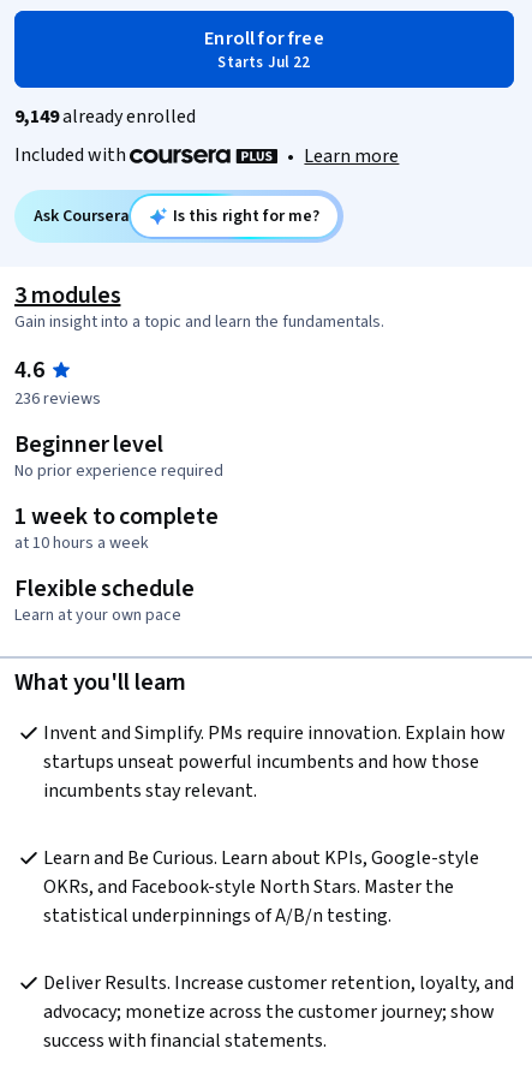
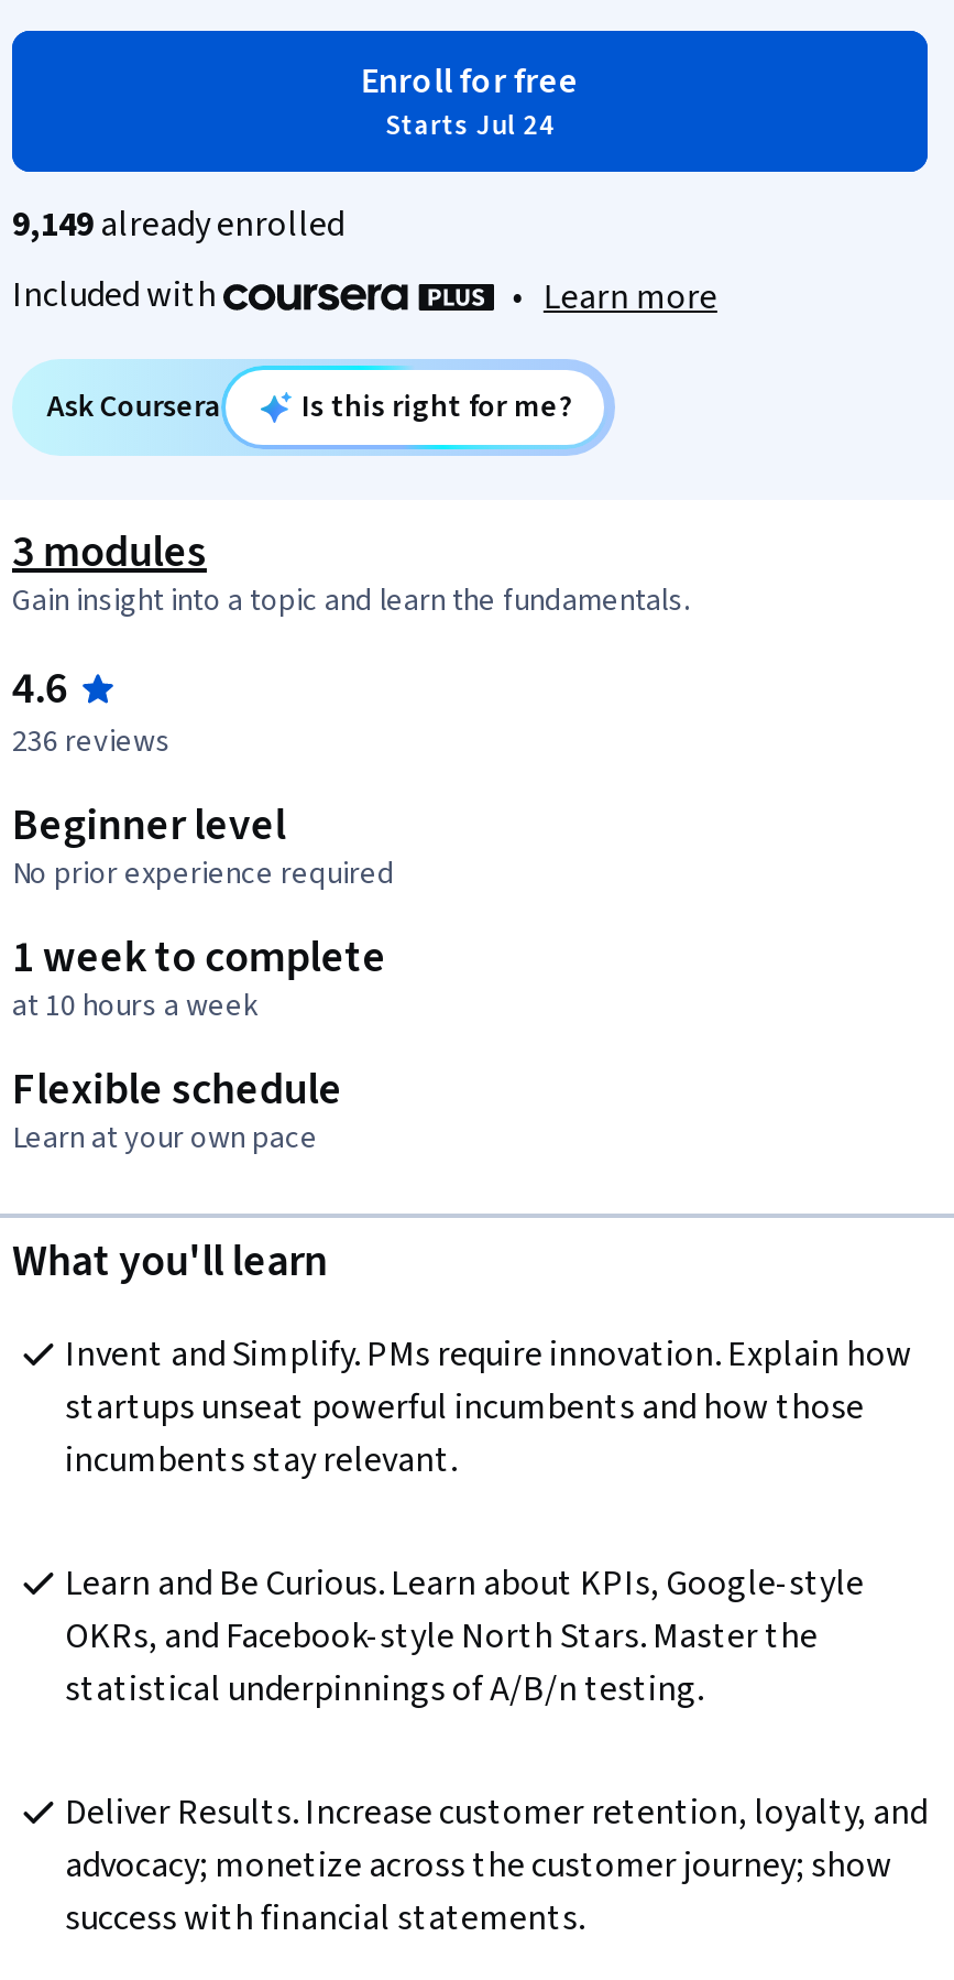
- Starts Jul 22
+ Starts Jul 24
